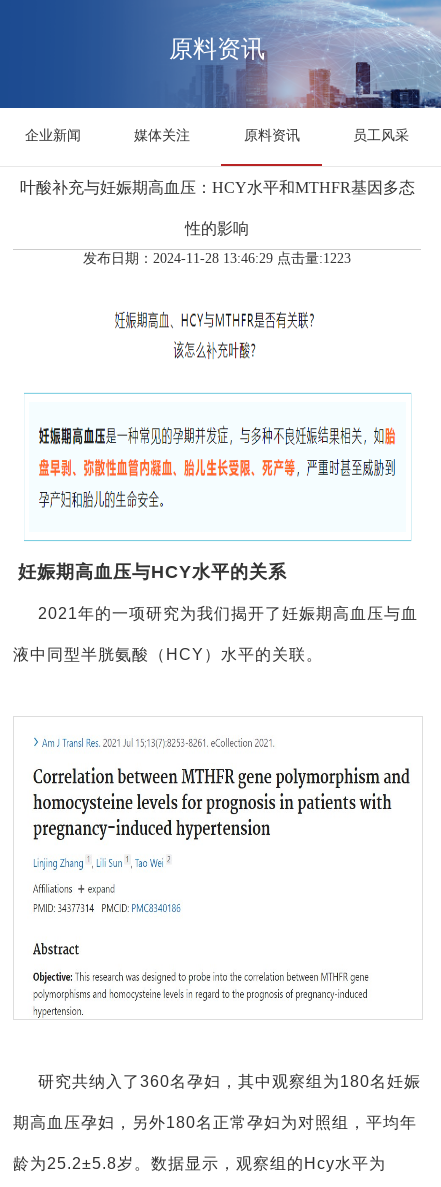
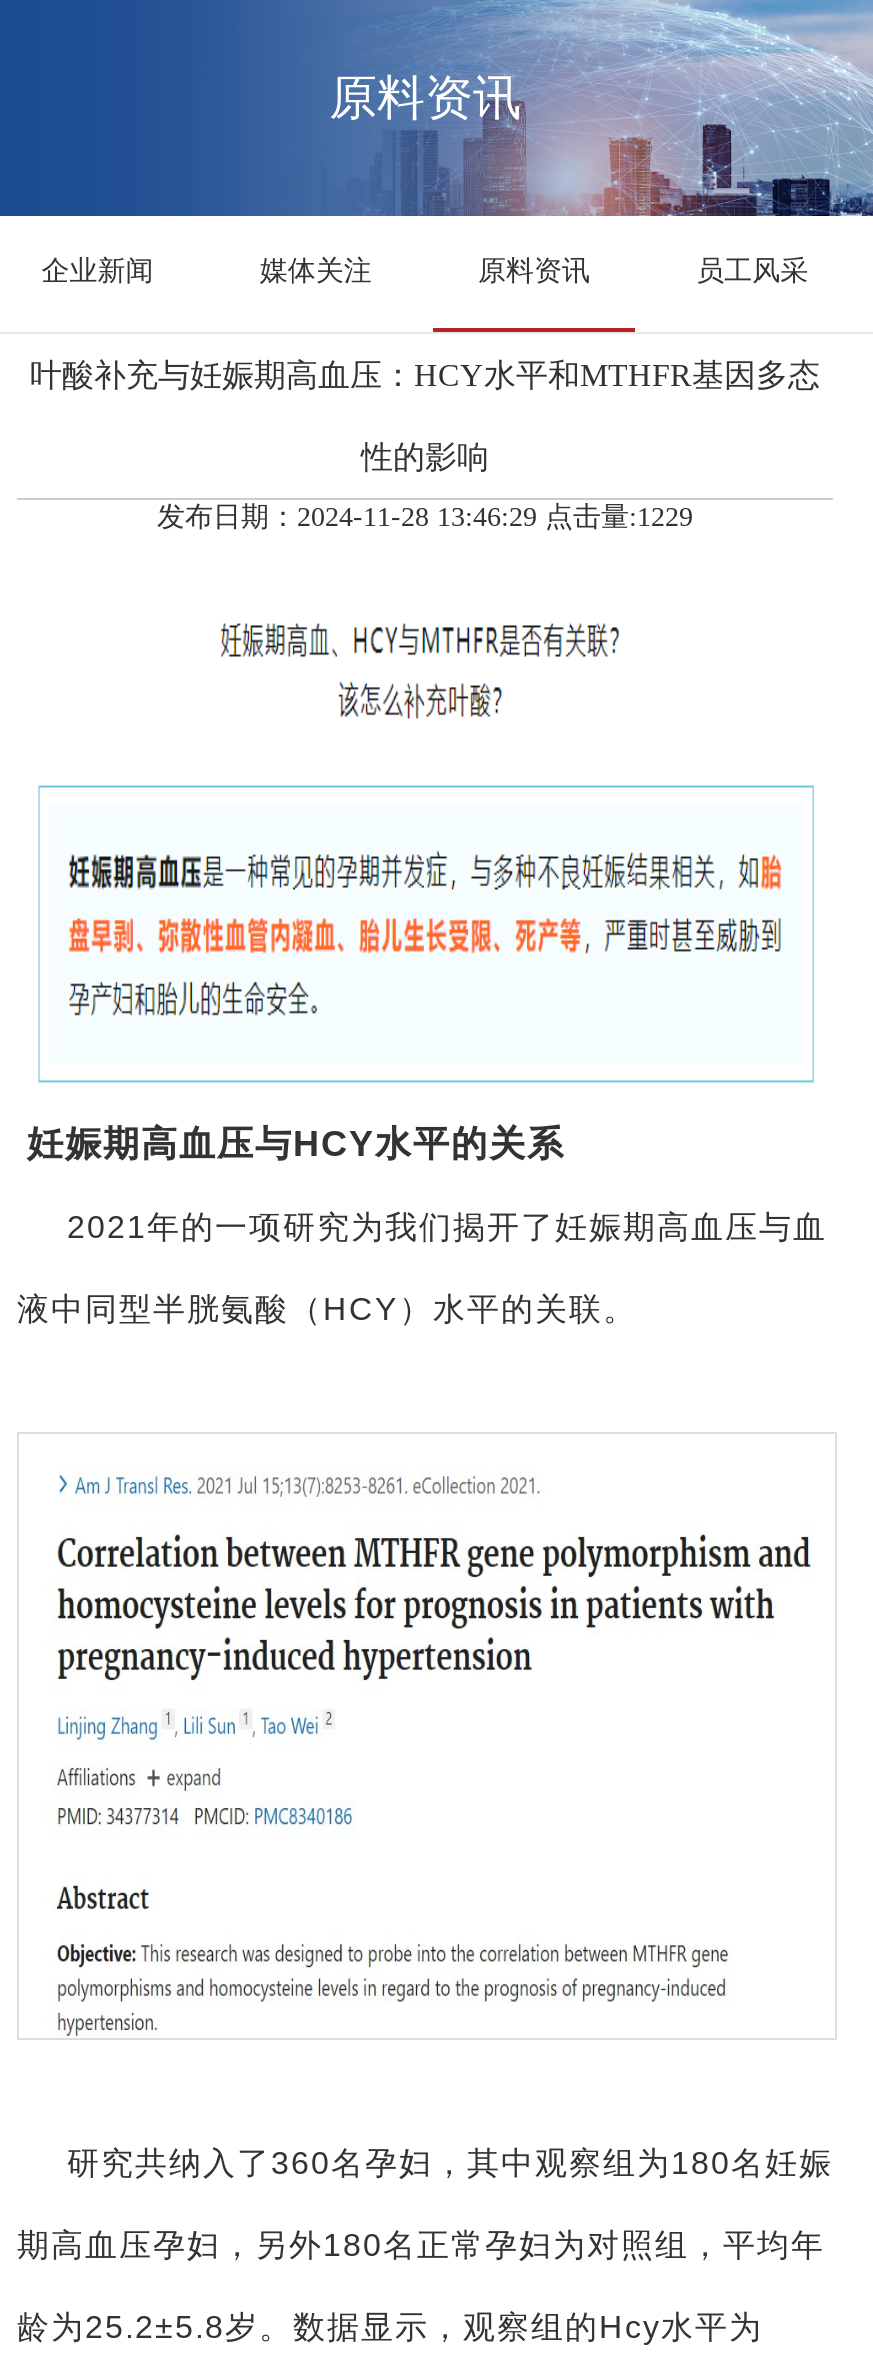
- 发布日期：2024-11-28 13:46:29 点击量:1223
+ 发布日期：2024-11-28 13:46:29 点击量:1229
